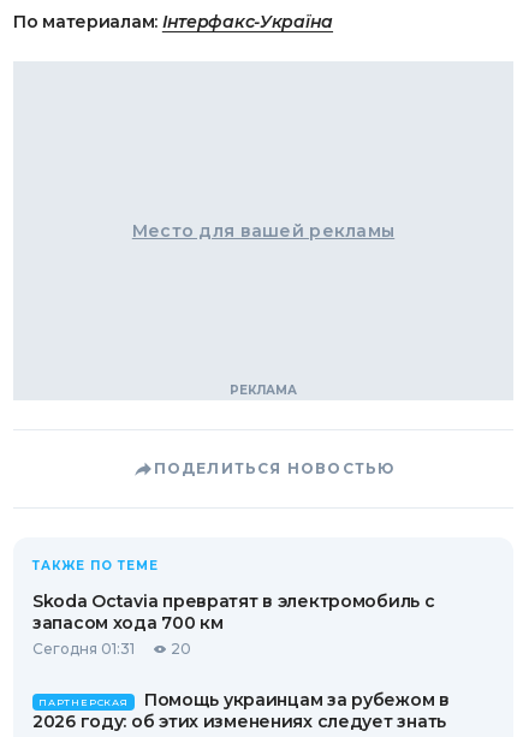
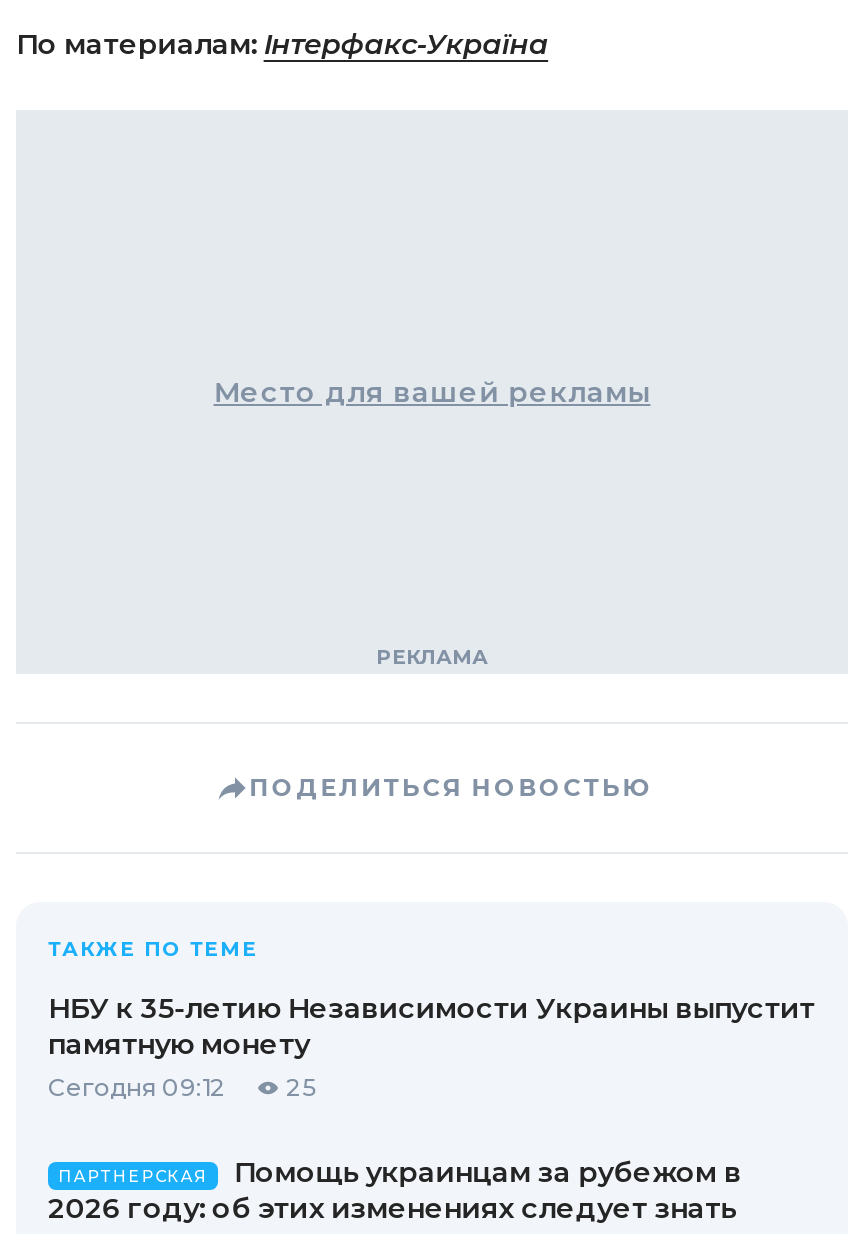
- Skoda Octavia превратят в электромобиль с
- запасом хода 700 км
- Сегодня 01:31
- 20
+ НБУ к 35-летию Независимости Украины выпустит
+ памятную монету
+ Сегодня 09:12
+ 25
